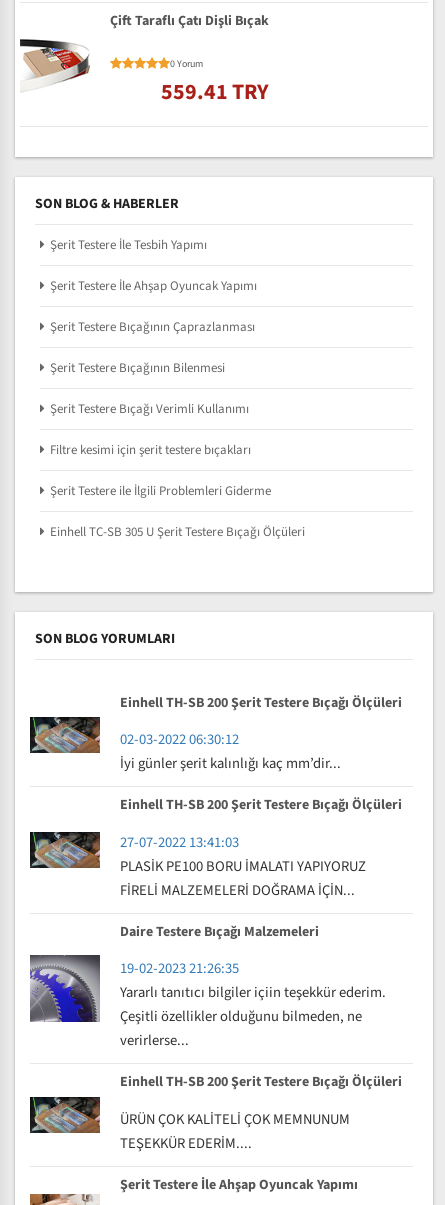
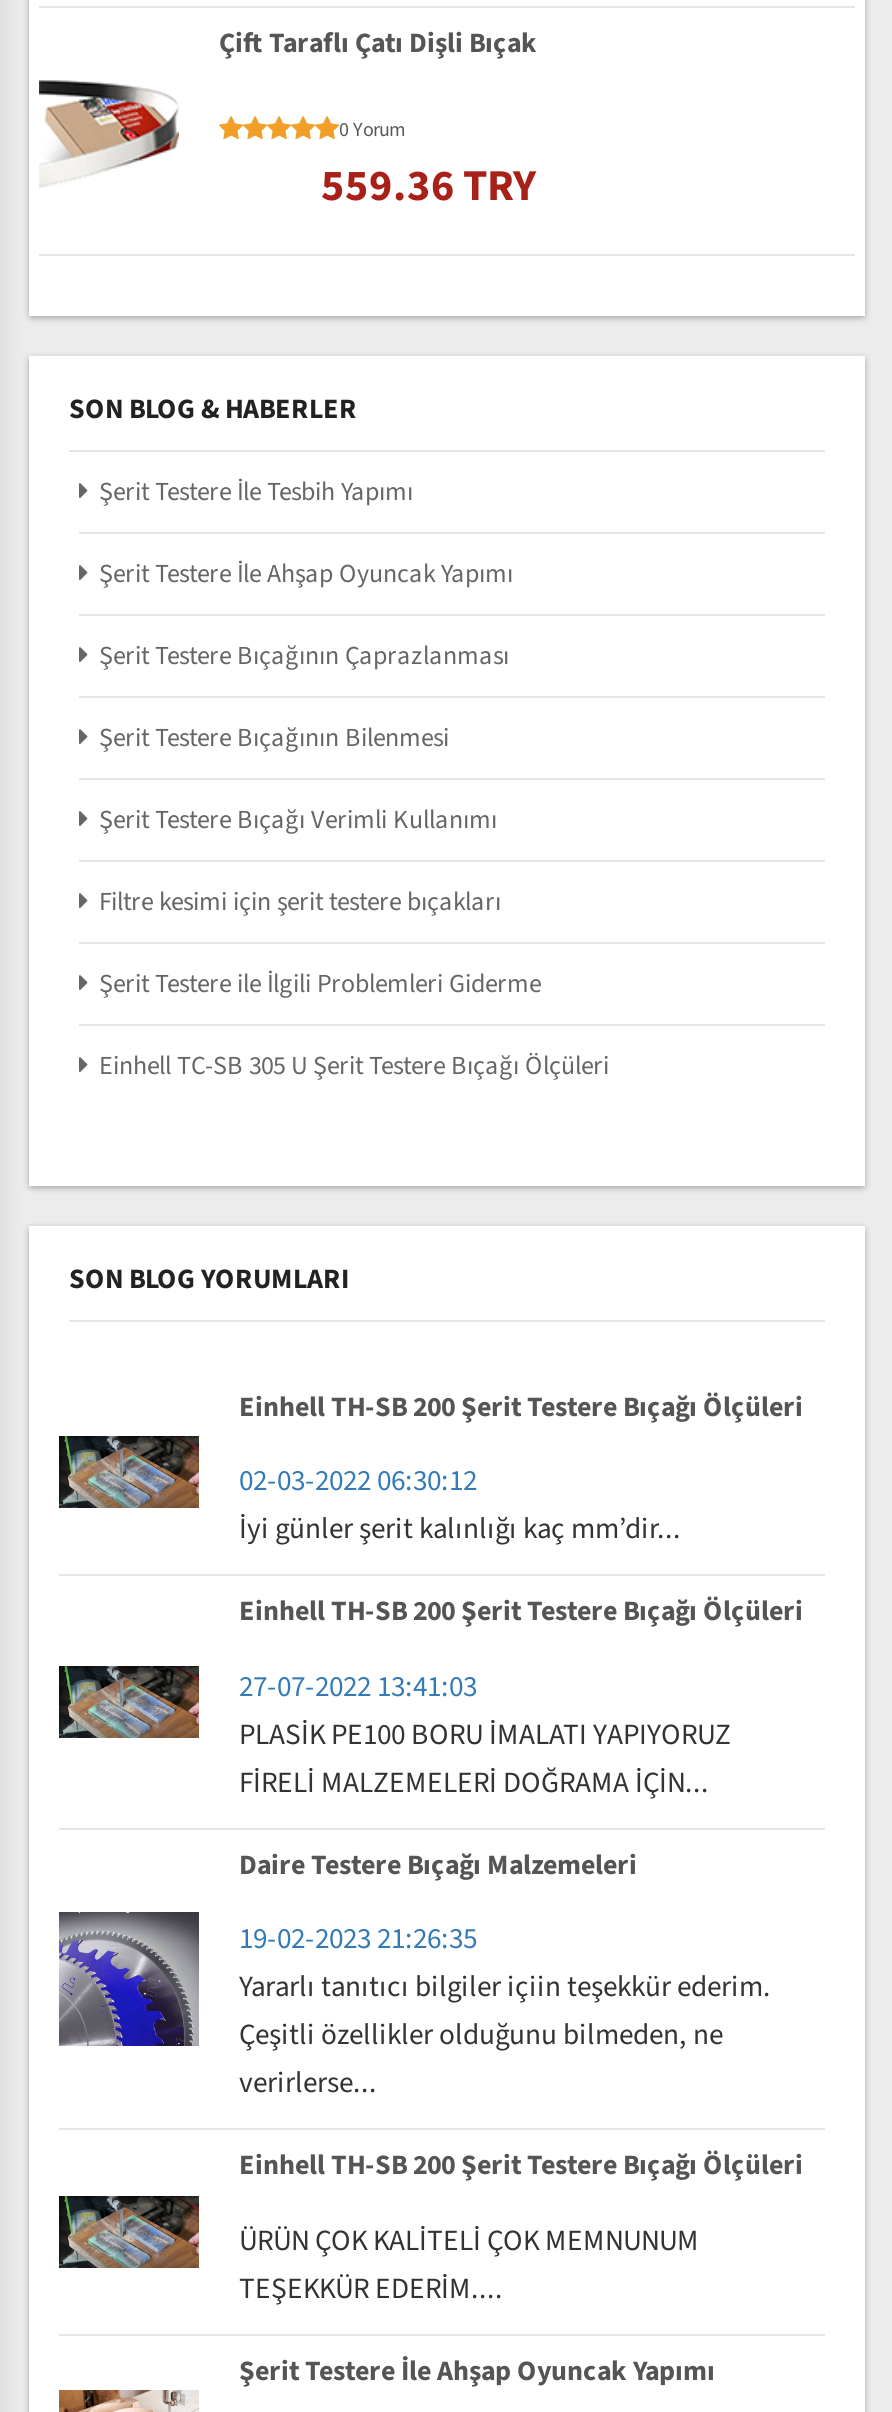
- 559.41 TRY
+ 559.36 TRY
